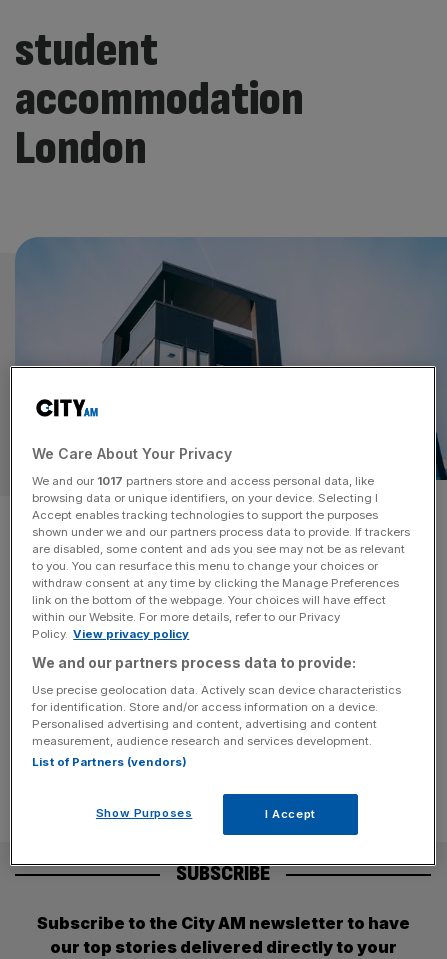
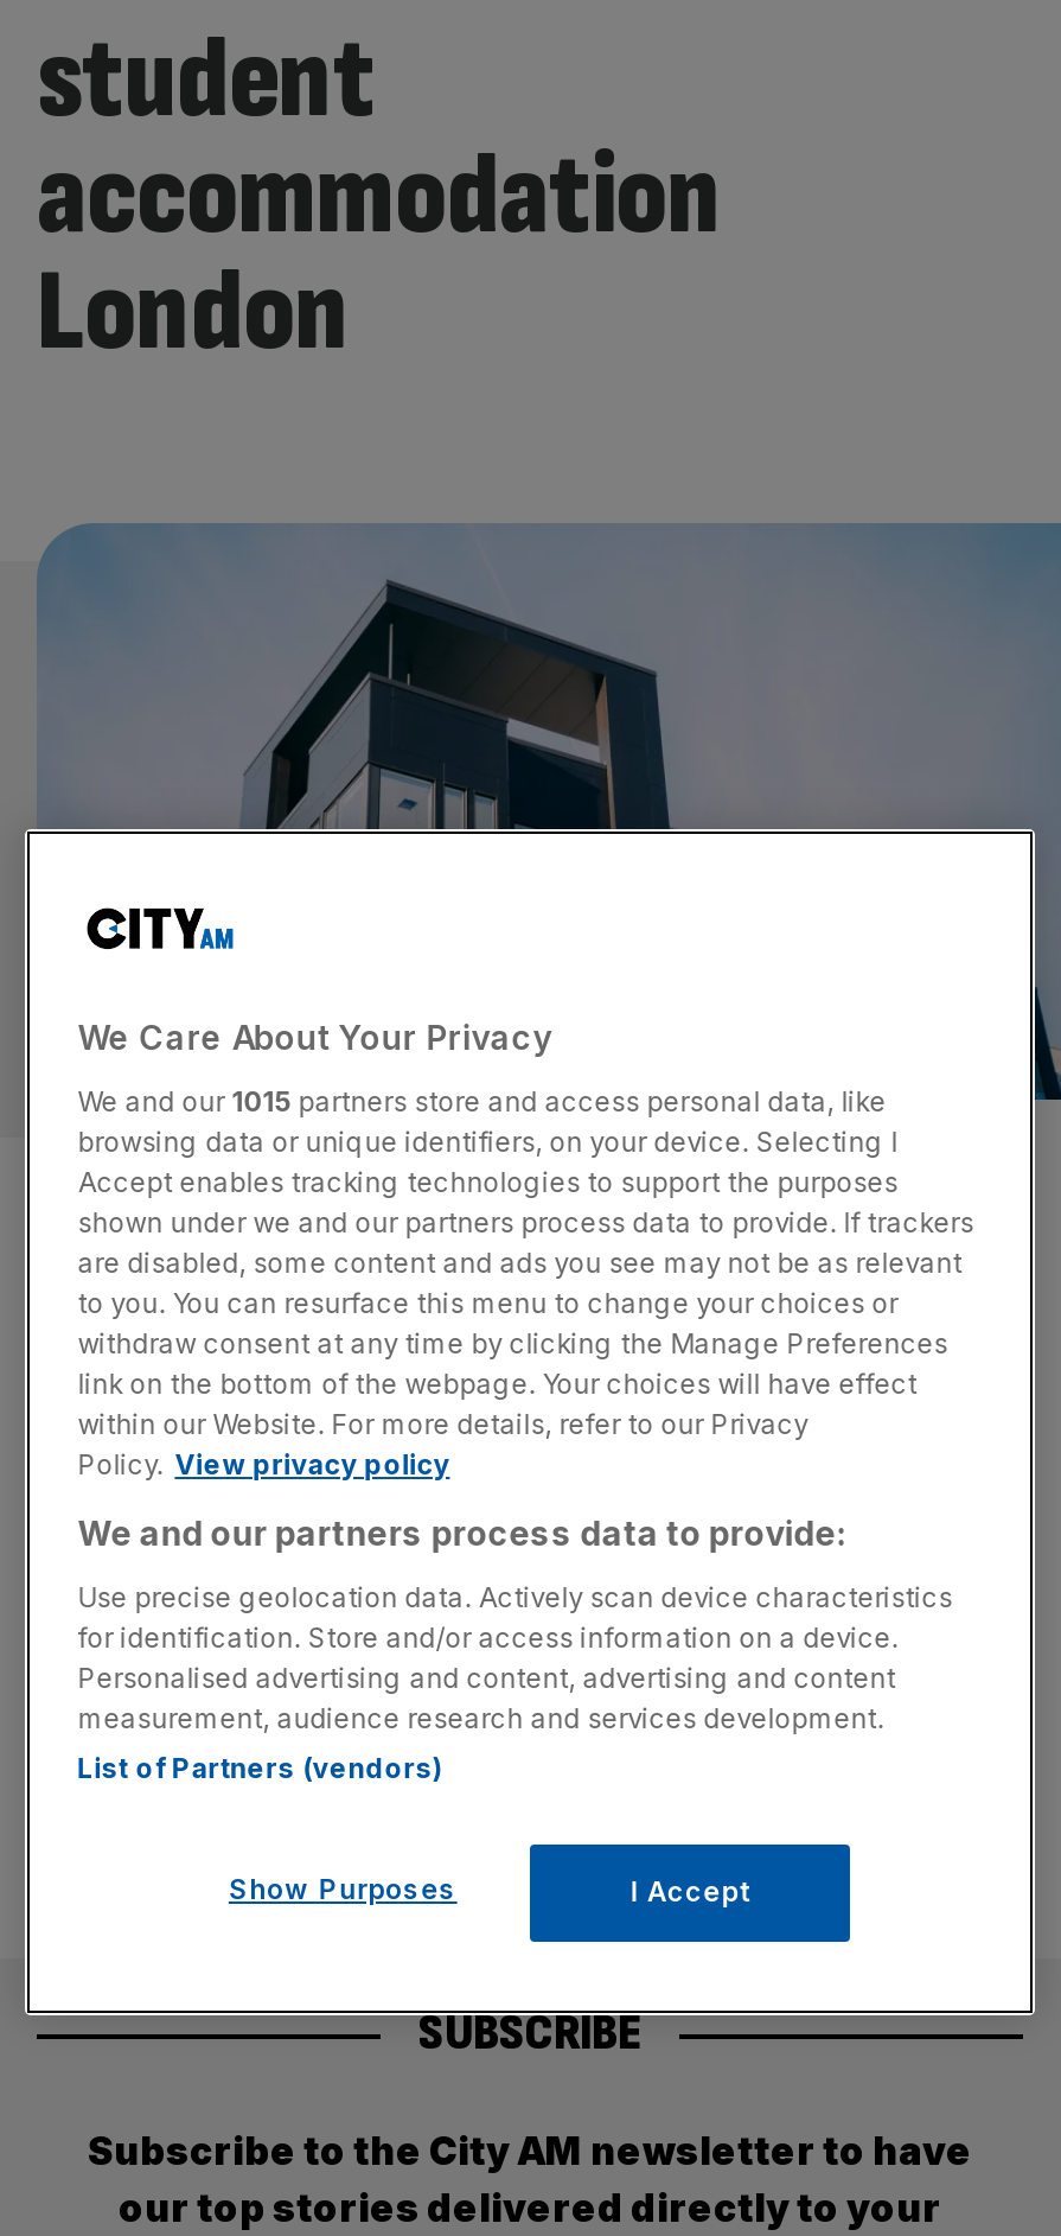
- We and our 1017 partners store and access personal data, like
+ We and our 1015 partners store and access personal data, like
